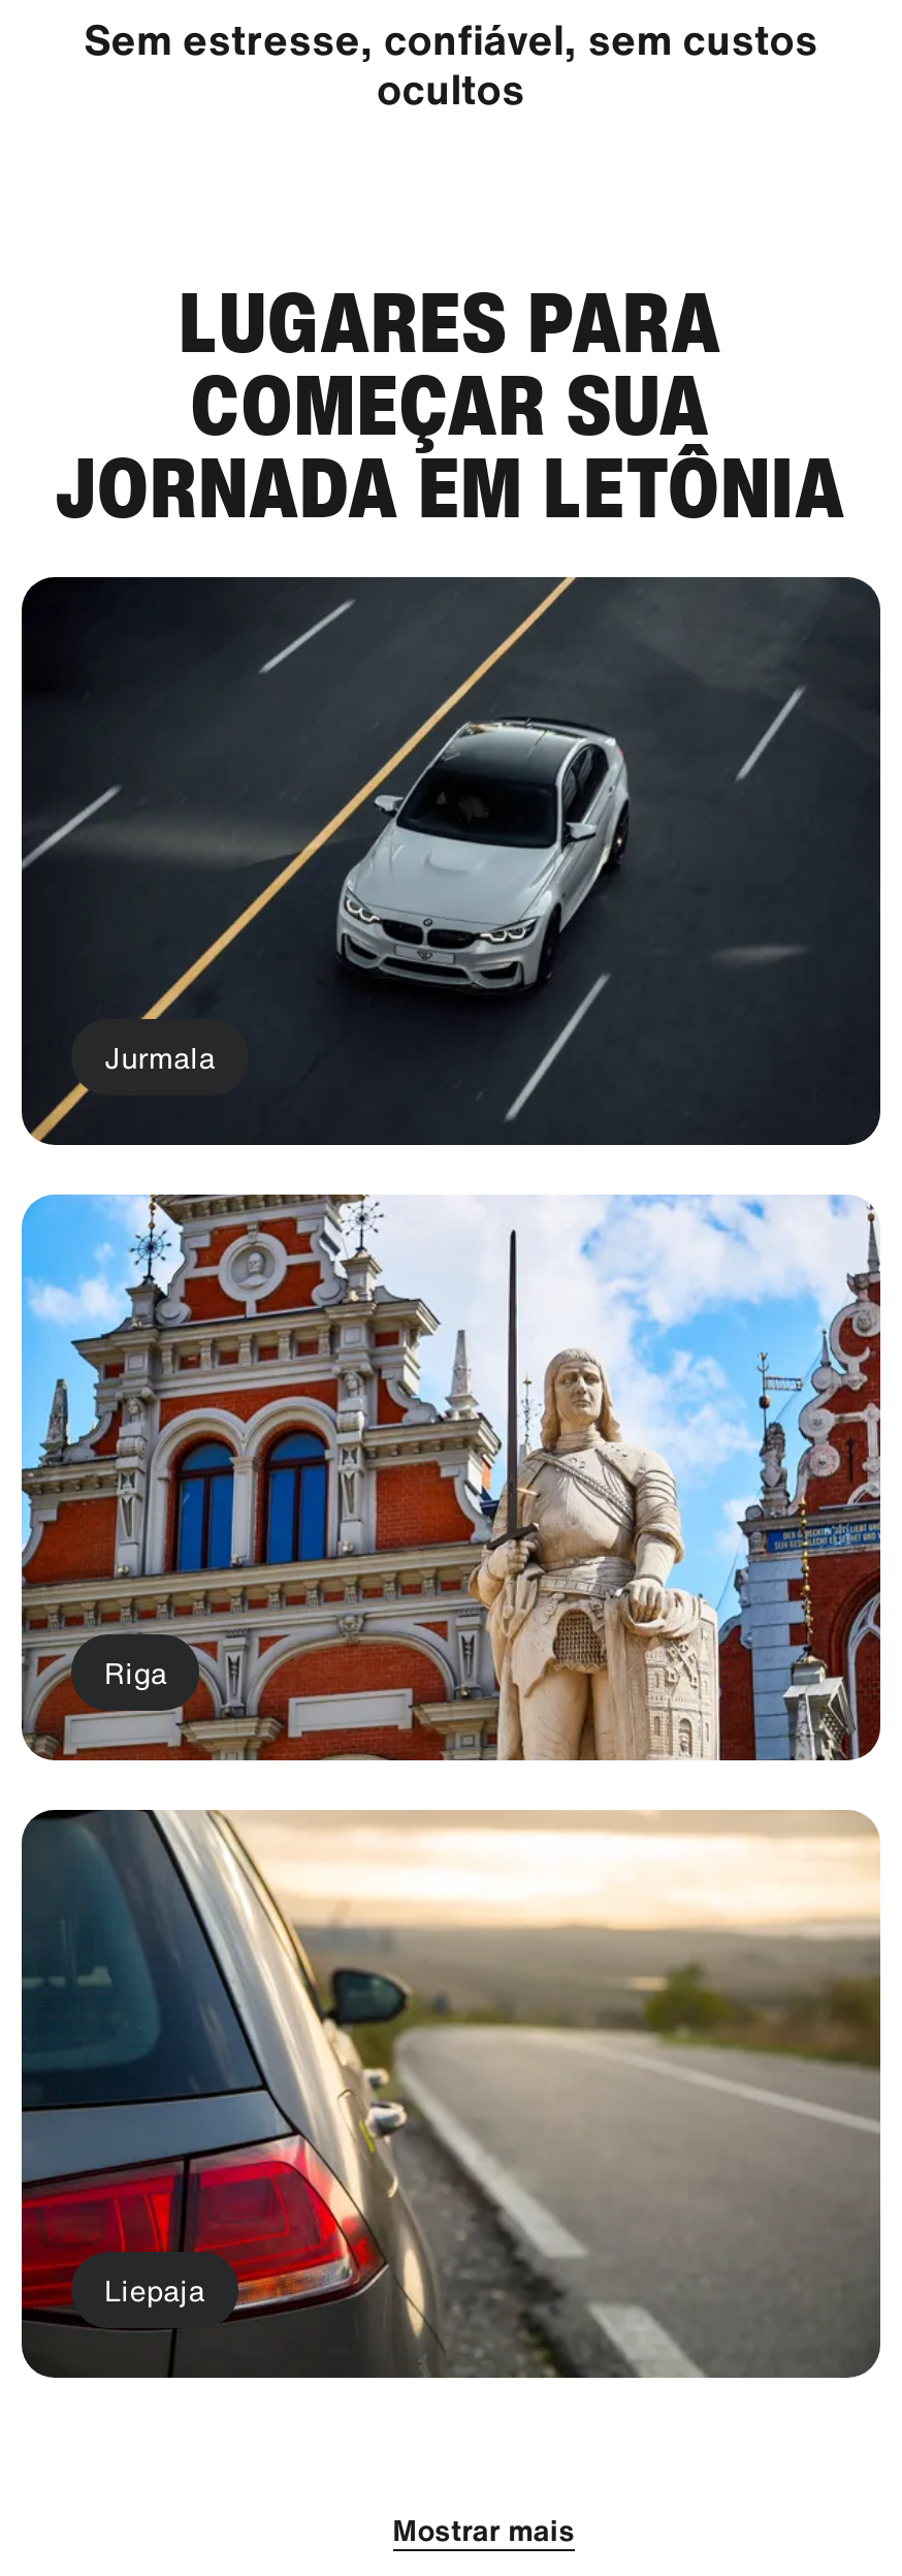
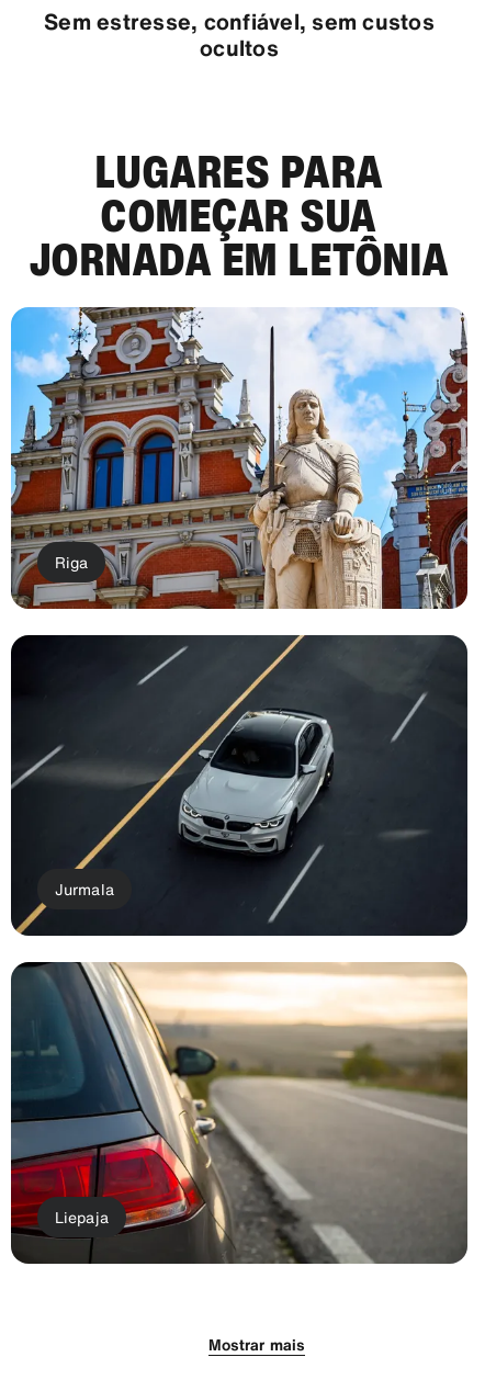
moved down: [image] | Jurmala

moved up: [image] | Riga
